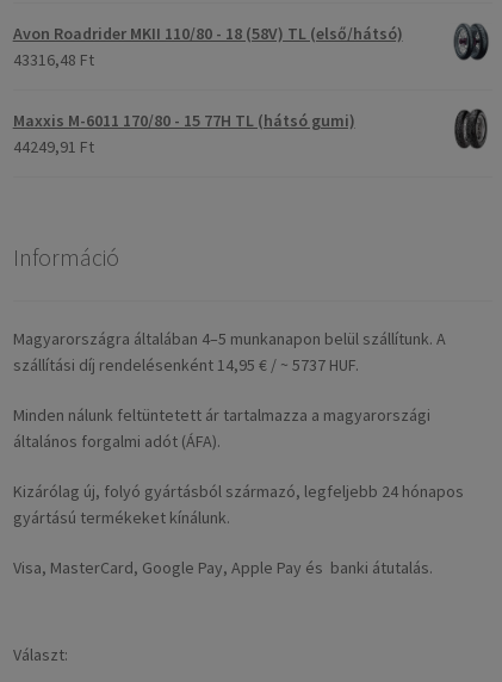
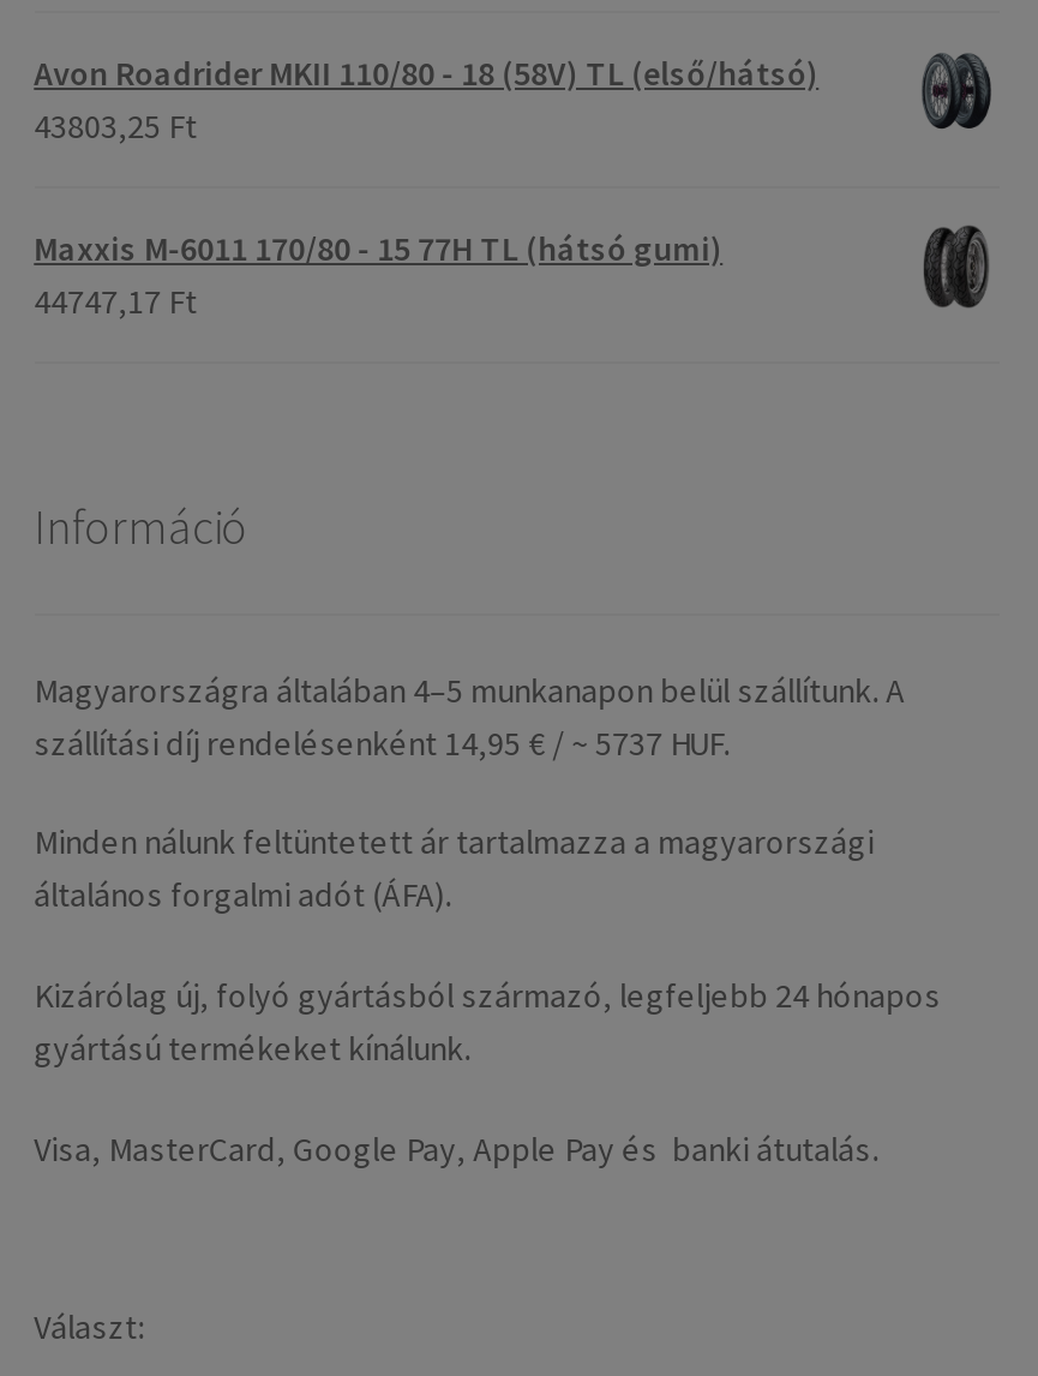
- 43316,48 Ft
+ 43803,25 Ft

- 44249,91 Ft
+ 44747,17 Ft
